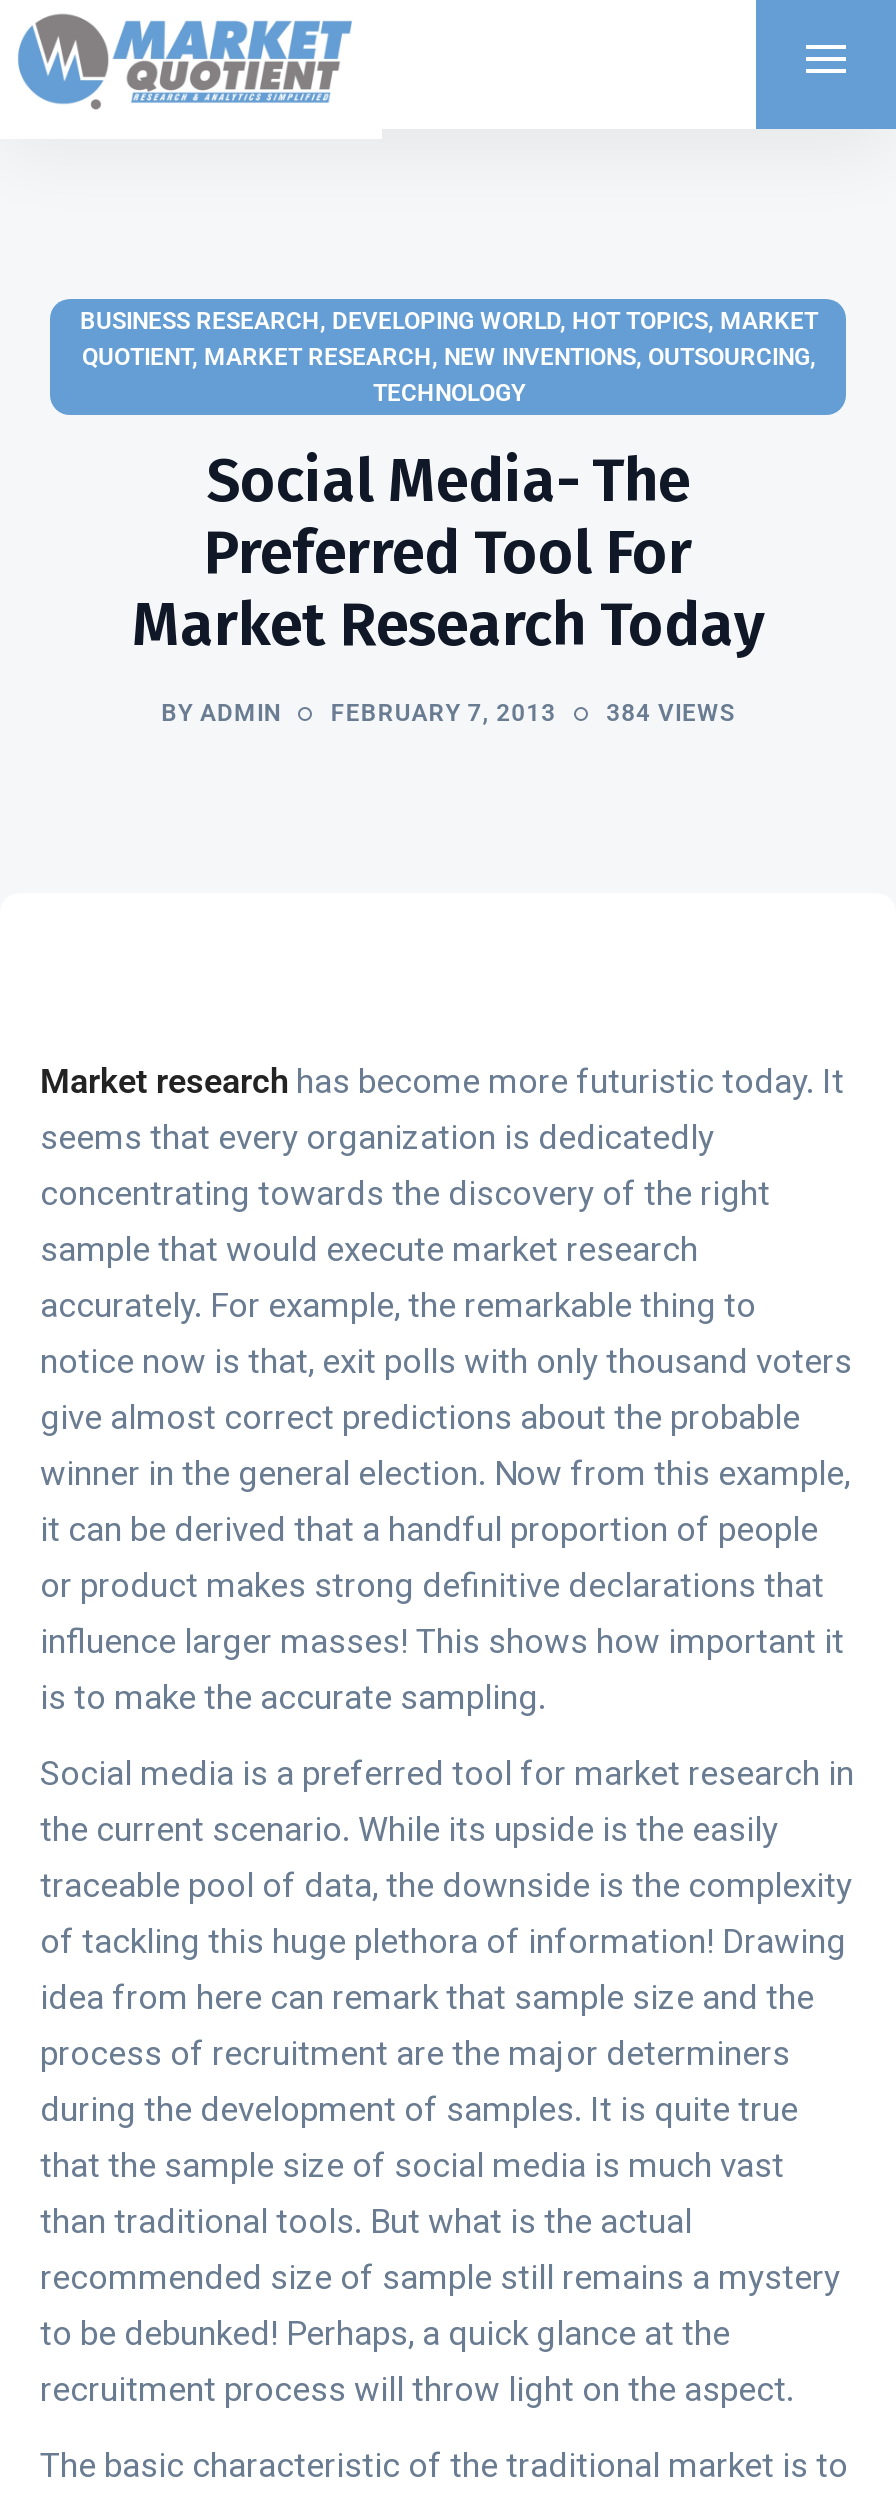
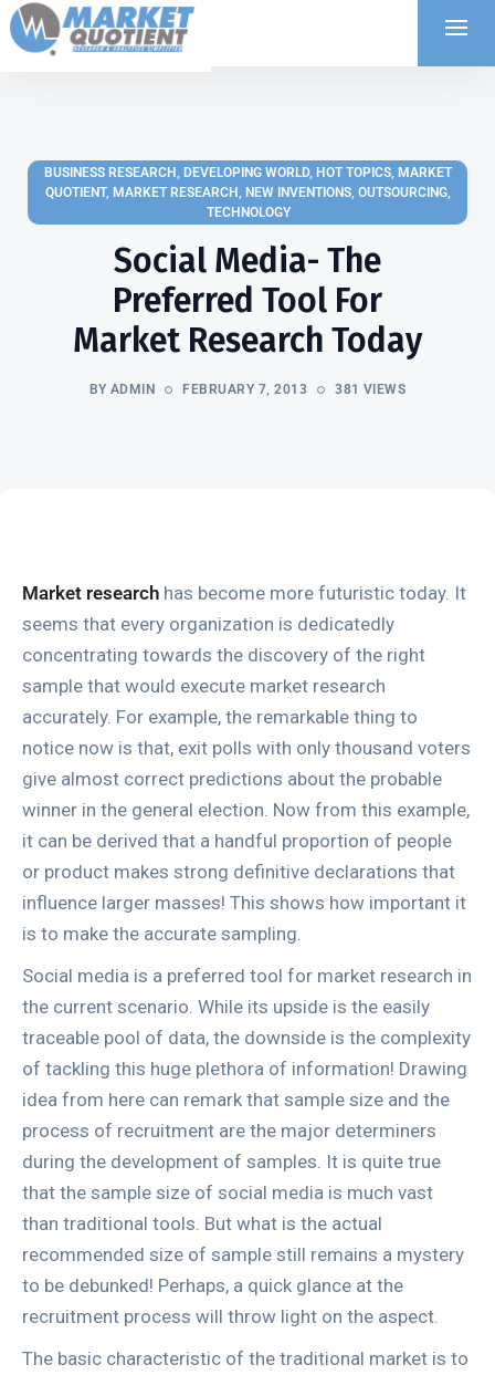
- BY ADMIN FEBRUARY 7, 2013 384 VIEWS
+ BY ADMIN FEBRUARY 7, 2013 381 VIEWS
